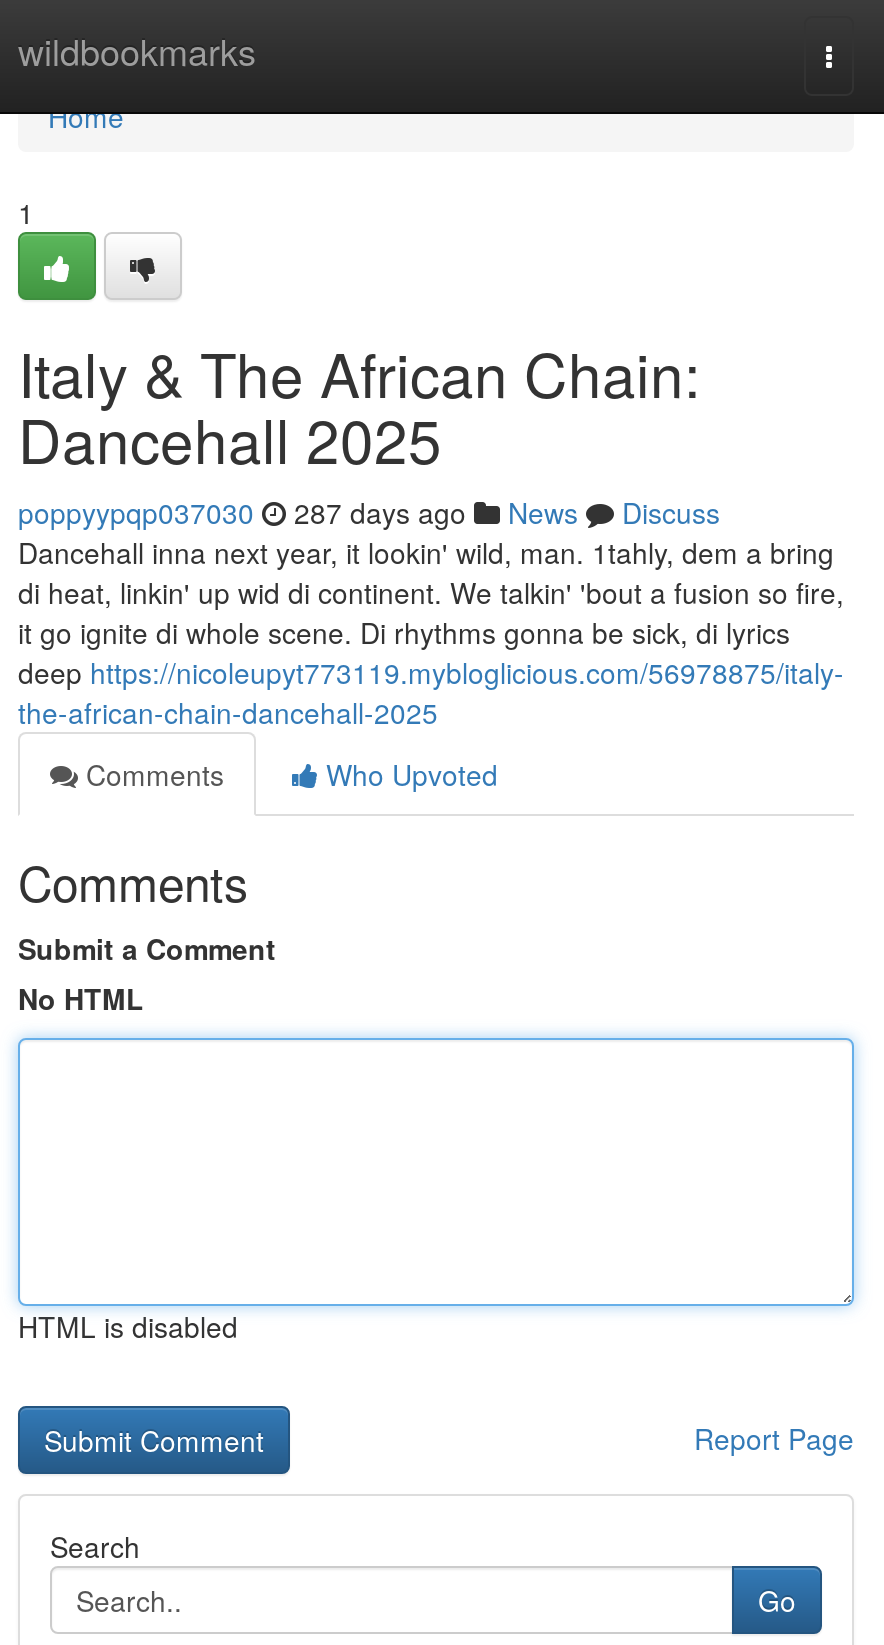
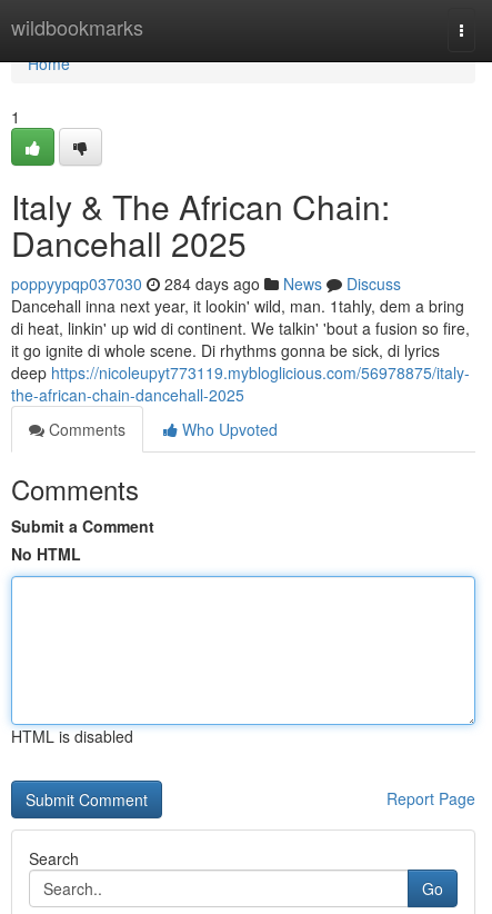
- poppyypqp037030 287 days ago News Discuss
+ poppyypqp037030 284 days ago News Discuss
